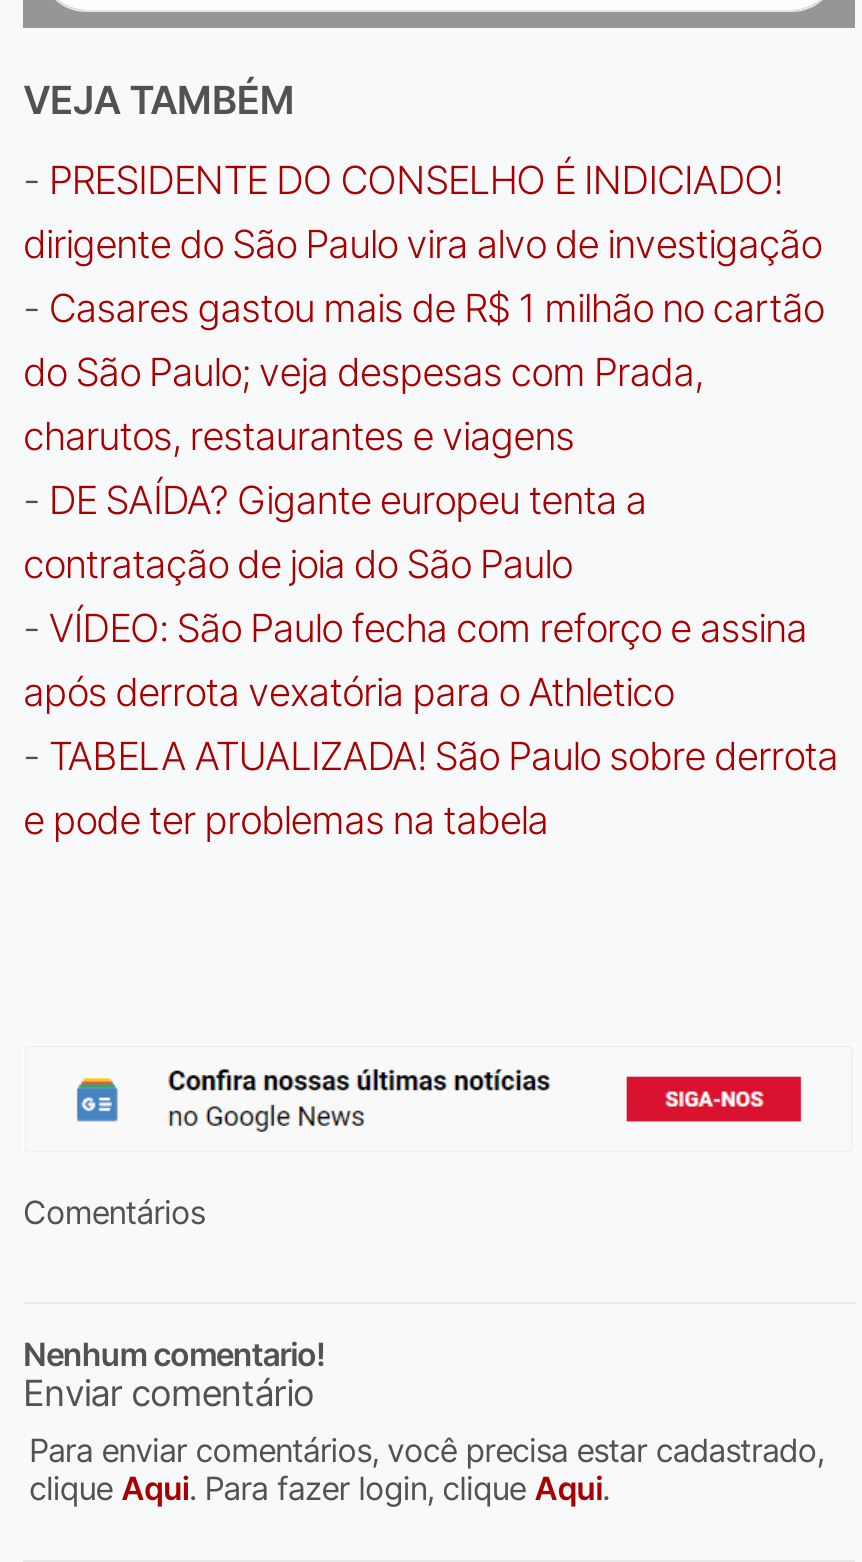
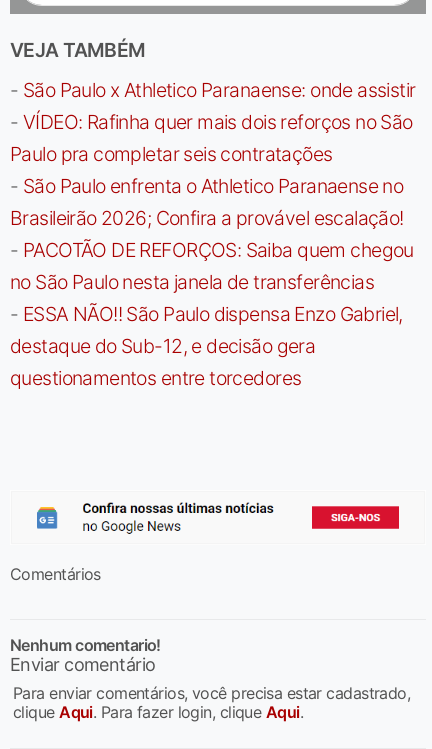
- - PRESIDENTE DO CONSELHO É INDICIADO!
- dirigente do São Paulo vira alvo de investigação
- - Casares gastou mais de R$ 1 milhão no cartão
- do São Paulo; veja despesas com Prada,
- charutos, restaurantes e viagens
- - DE SAÍDA? Gigante europeu tenta a
- contratação de joia do São Paulo
- - VÍDEO: São Paulo fecha com reforço e assina
- após derrota vexatória para o Athletico
- - TABELA ATUALIZADA! São Paulo sobre derrota
- e pode ter problemas na tabela
+ - São Paulo x Athletico Paranaense: onde assistir
+ - VÍDEO: Rafinha quer mais dois reforços no São
+ Paulo pra completar seis contratações
+ - São Paulo enfrenta o Athletico Paranaense no
+ Brasileirão 2026; Confira a provável escalação!
+ - PACOTÃO DE REFORÇOS: Saiba quem chegou
+ no São Paulo nesta janela de transferências
+ - ESSA NÃO!! São Paulo dispensa Enzo Gabriel,
+ destaque do Sub-12, e decisão gera
+ questionamentos entre torcedores
